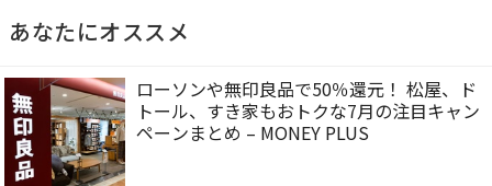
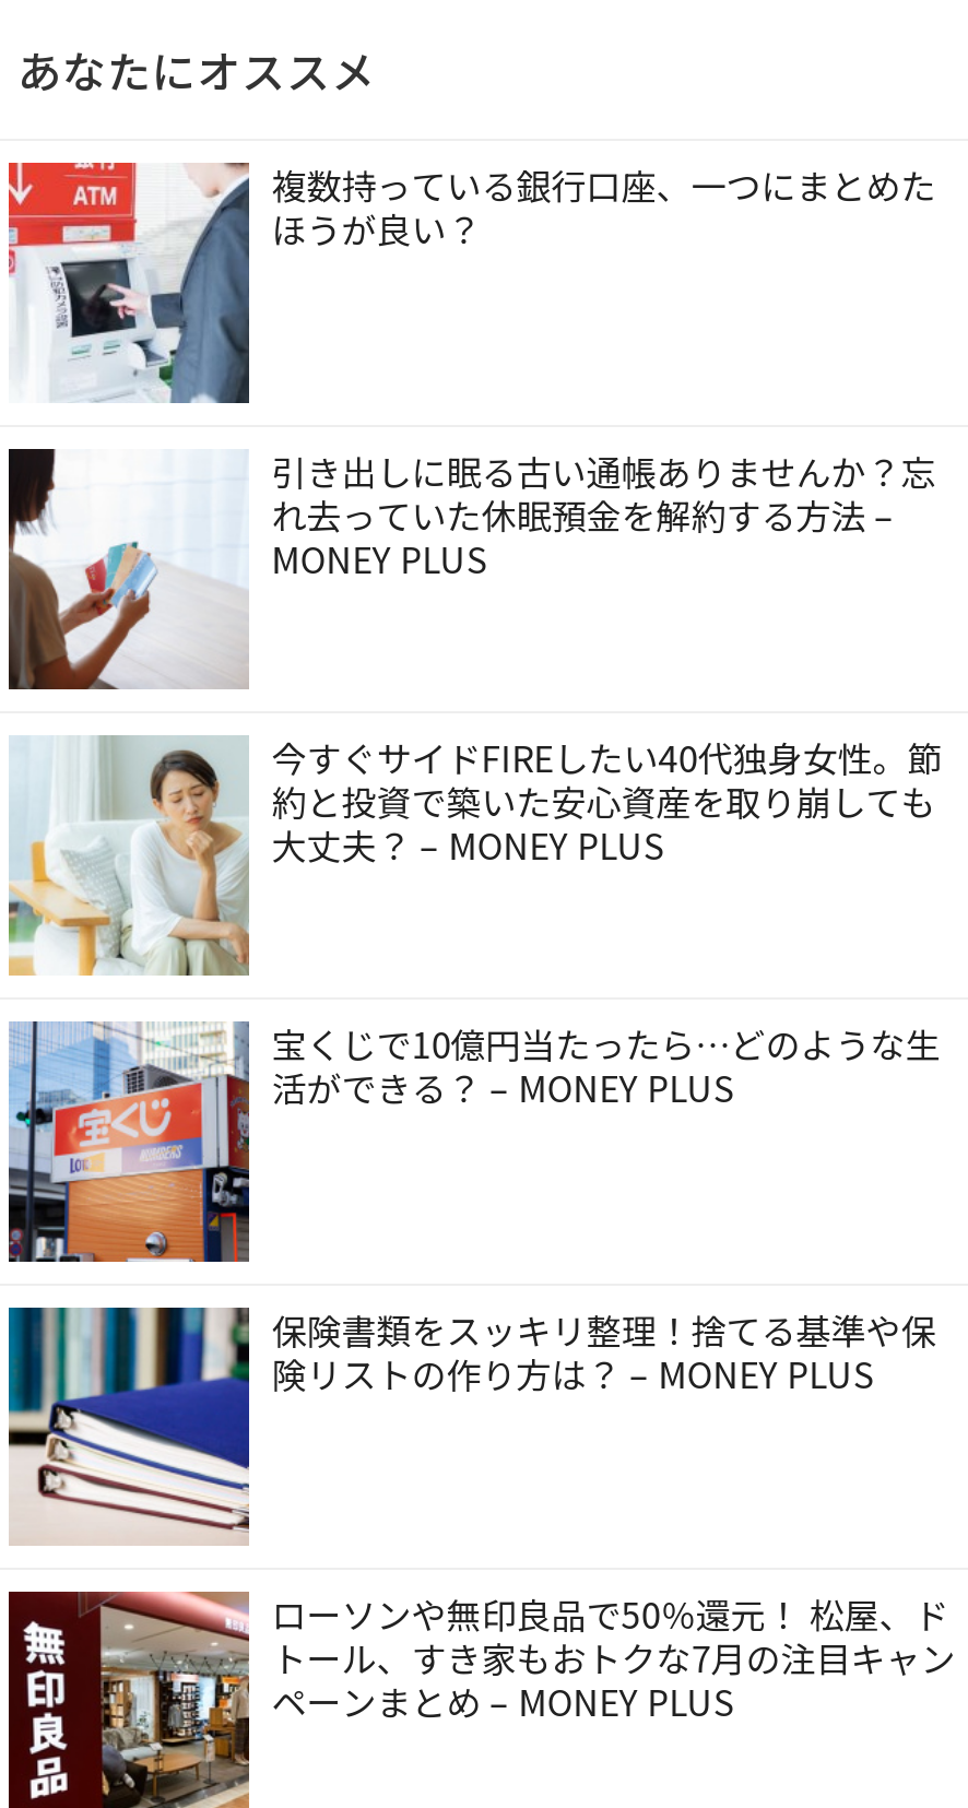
+ [image]
+ 複数持っている銀行口座、一つにまとめた
+ ほうが良い？

+ [image]
+ 引き出しに眠る古い通帳ありませんか？忘
+ れ去っていた休眠預金を解約する方法 –
+ MONEY PLUS

+ [image]
+ 今すぐサイドFIREしたい40代独身女性。節
+ 約と投資で築いた安心資産を取り崩しても
+ 大丈夫？ – MONEY PLUS

+ [image]
+ 宝くじで10億円当たったら…どのような生
+ 活ができる？ – MONEY PLUS

+ [image]
+ 保険書類をスッキリ整理！捨てる基準や保
+ 険リストの作り方は？ – MONEY PLUS
